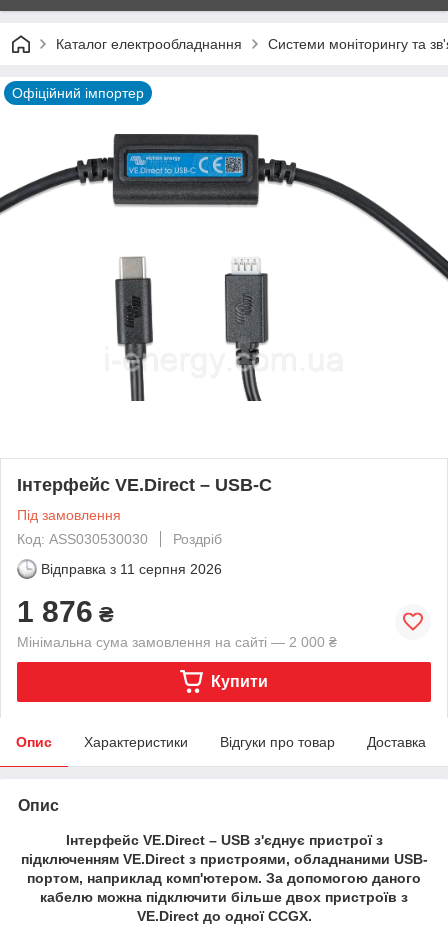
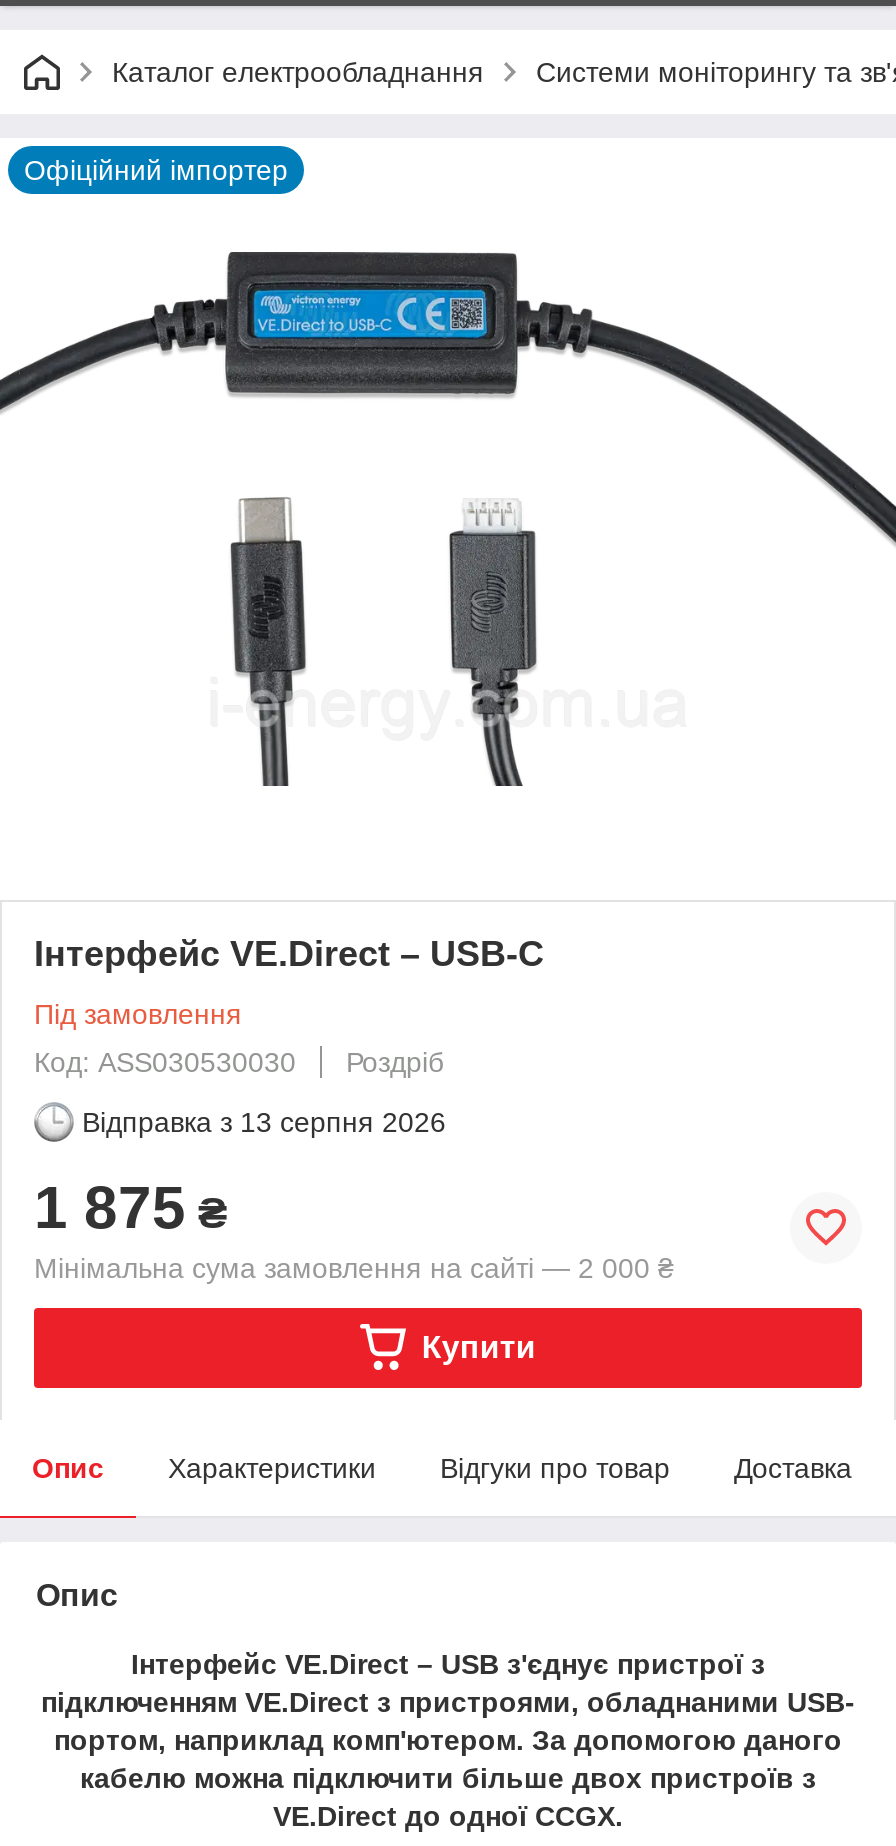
- Відправка з 11 серпня 2026
+ Відправка з 13 серпня 2026

- 1 876 ₴
+ 1 875 ₴
